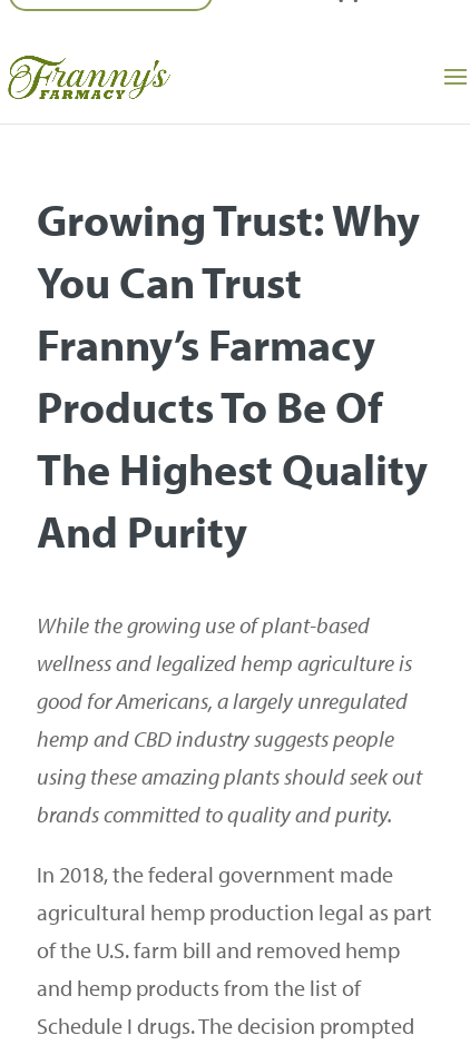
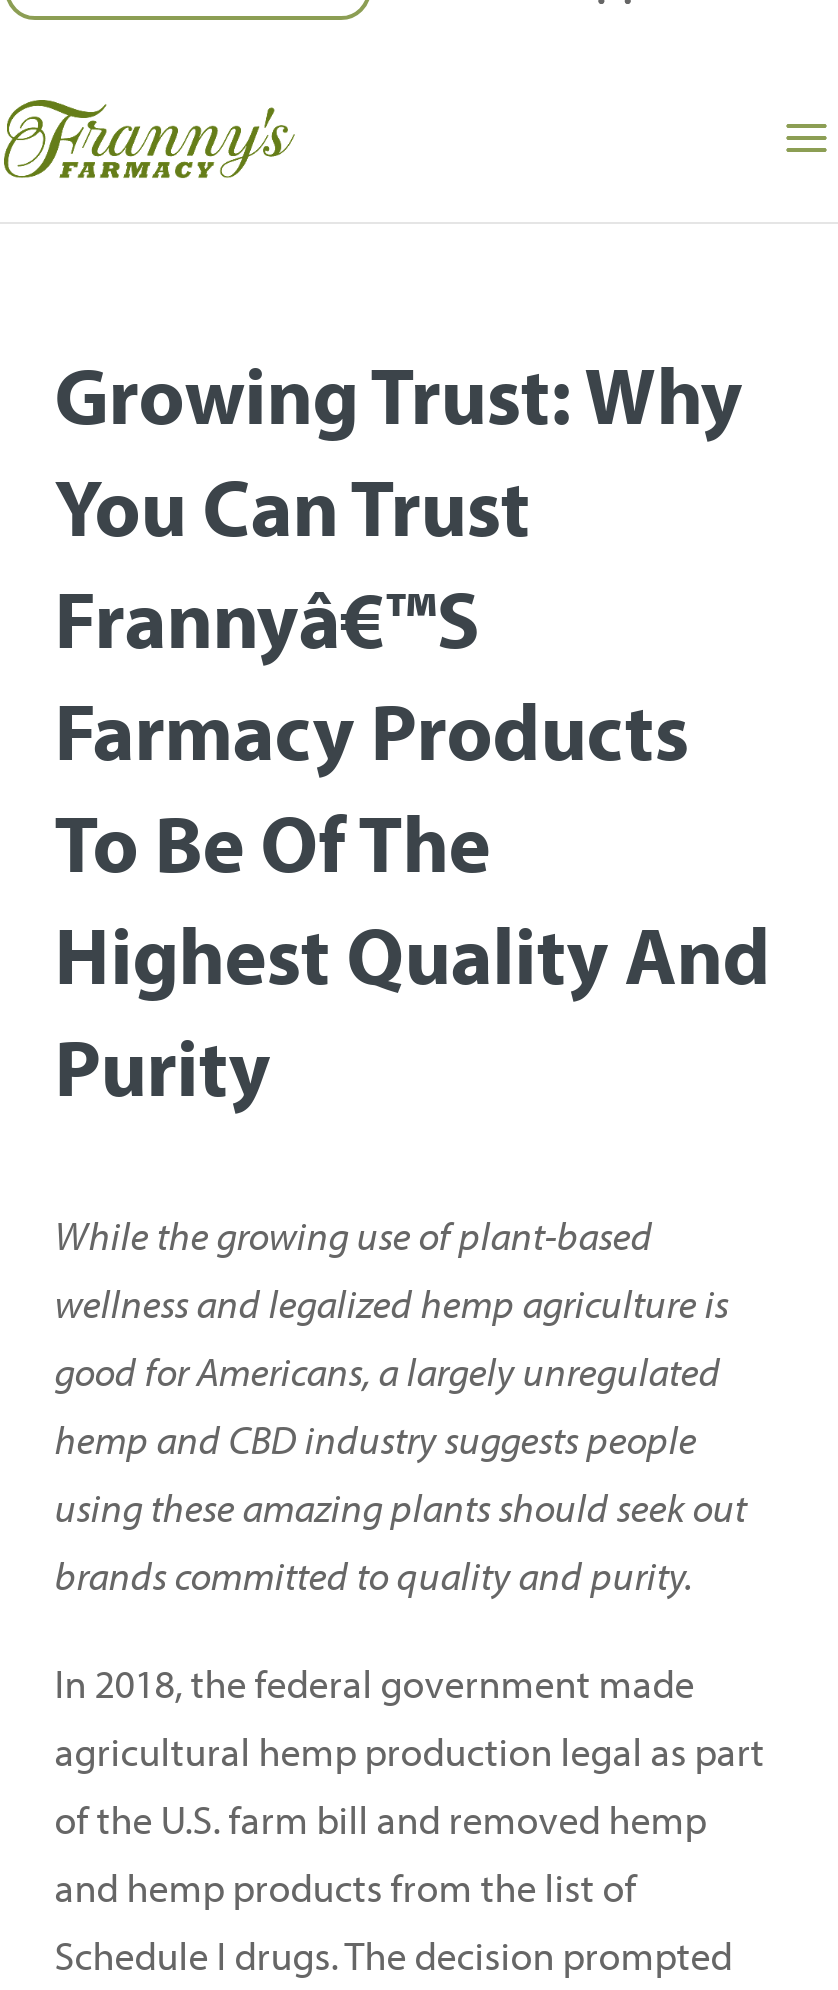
- Franny’s Farmacy
- Products To Be Of
- The Highest Quality
- And Purity
+ Frannyâ€™s
+ Farmacy Products
+ To Be Of The
+ Highest Quality And
+ Purity
